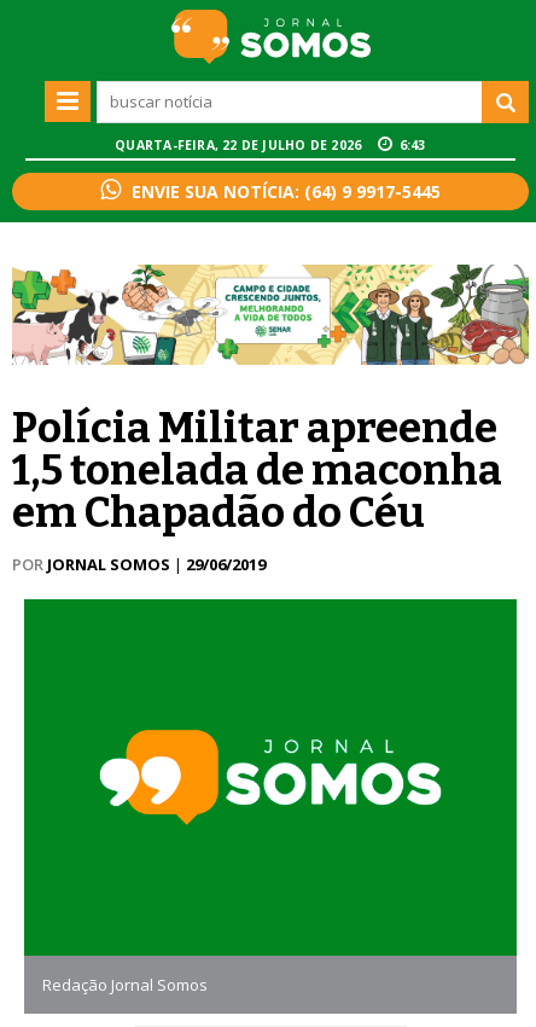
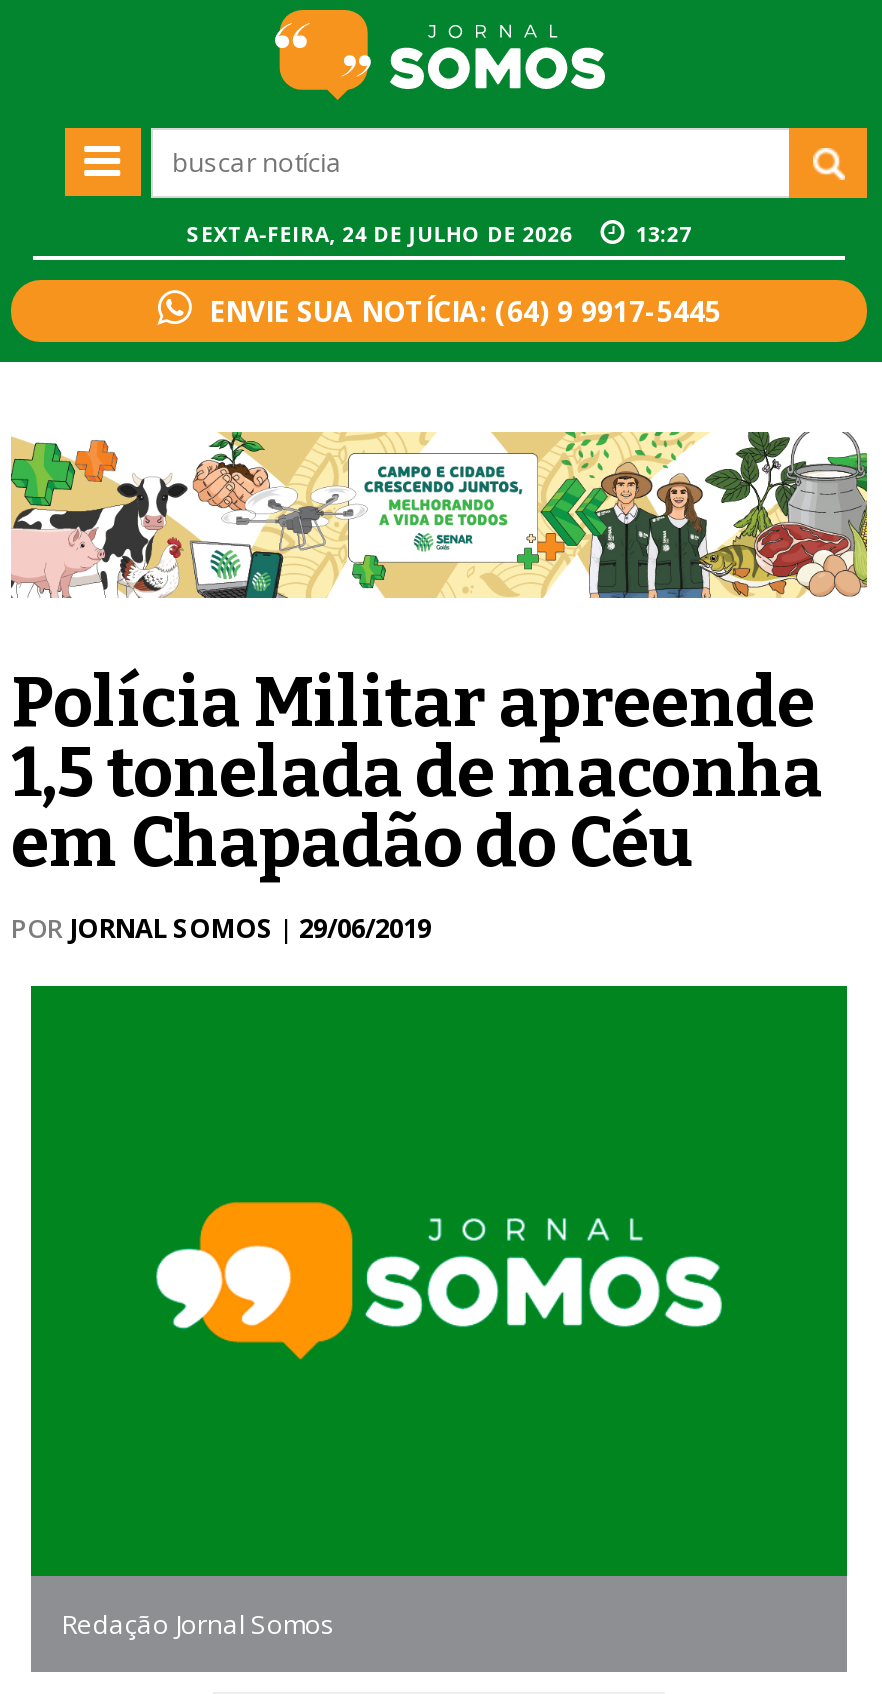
- QUARTA-FEIRA, 22 DE JULHO DE 2026
+ SEXTA-FEIRA, 24 DE JULHO DE 2026

- 6:43
+ 13:27
